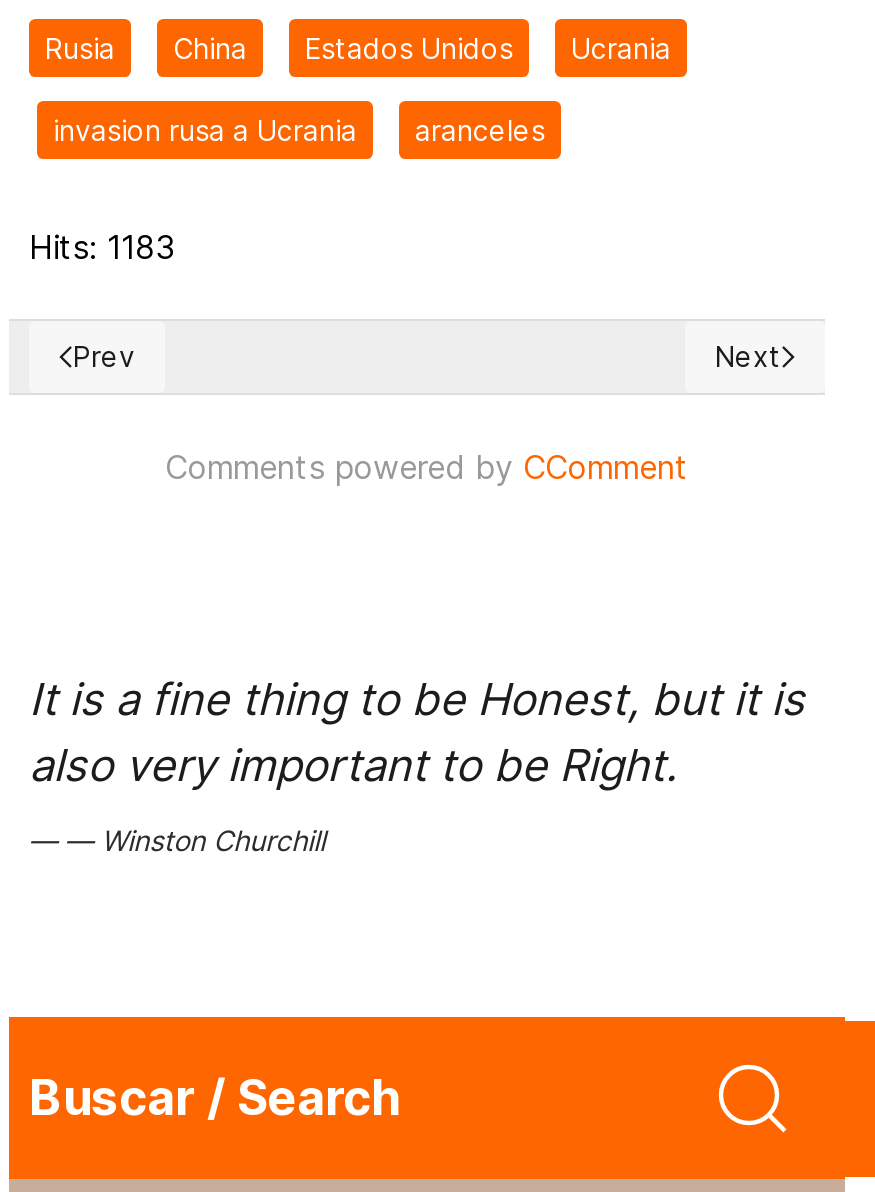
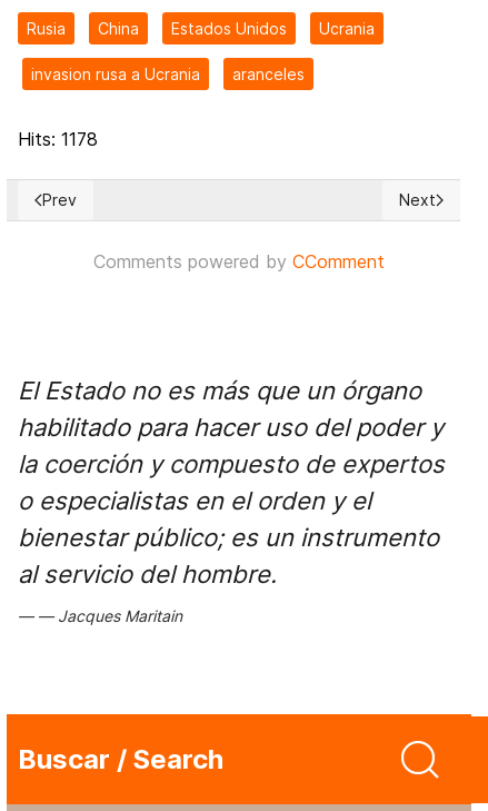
- Hits: 1183
+ Hits: 1178

- It is a fine thing to be Honest, but it is
- also very important to be Right.
+ El Estado no es más que un órgano
+ habilitado para hacer uso del poder y
+ la coerción y compuesto de expertos
+ o especialistas en el orden y el
+ bienestar público; es un instrumento
+ al servicio del hombre.

- Winston Churchill
+ Jacques Maritain
